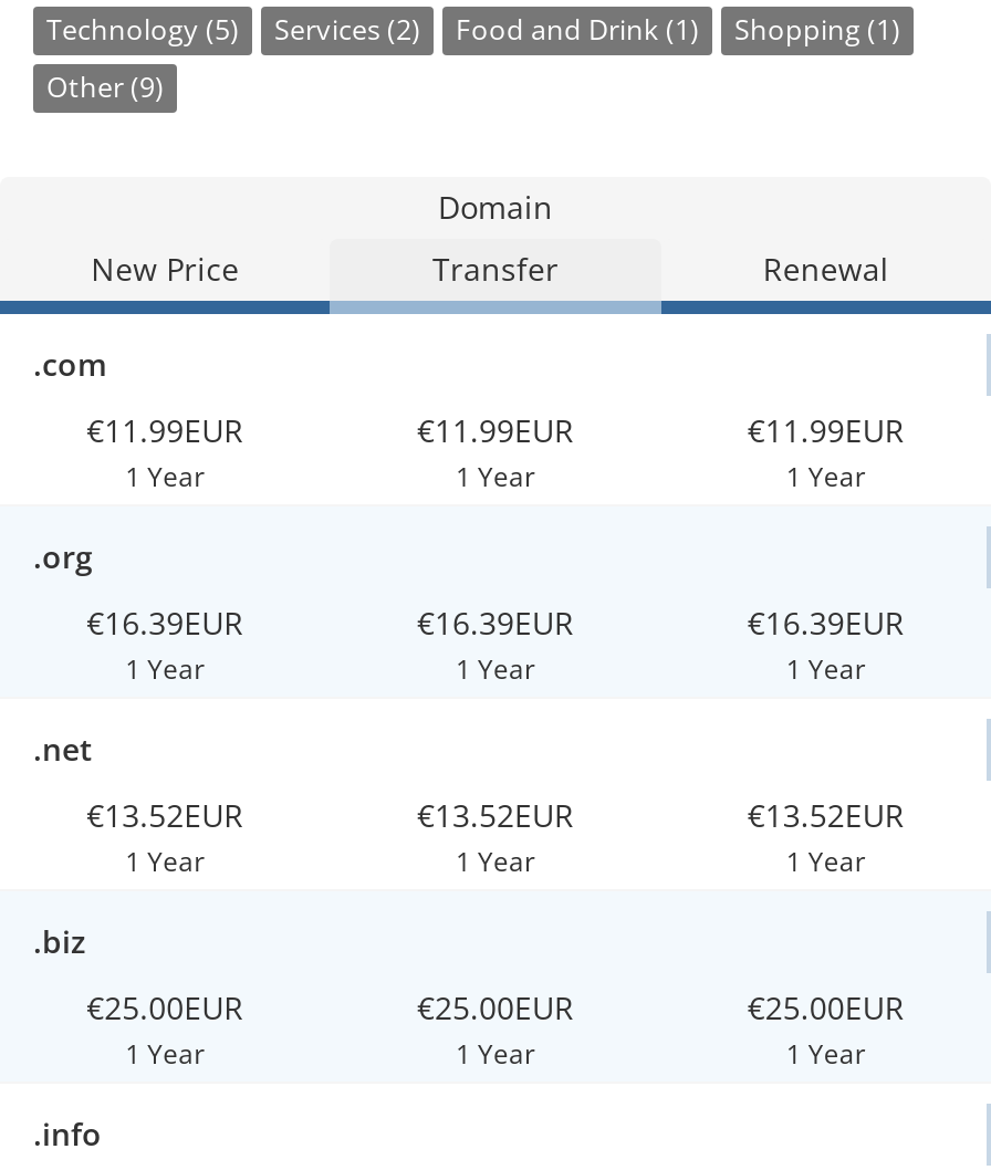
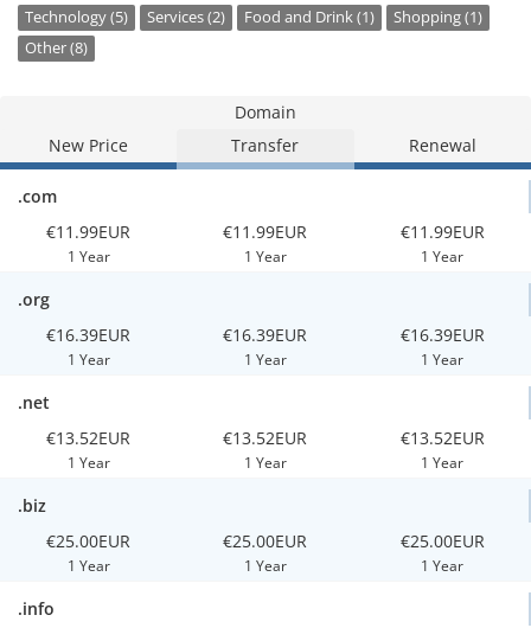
- Other (9)
+ Other (8)
